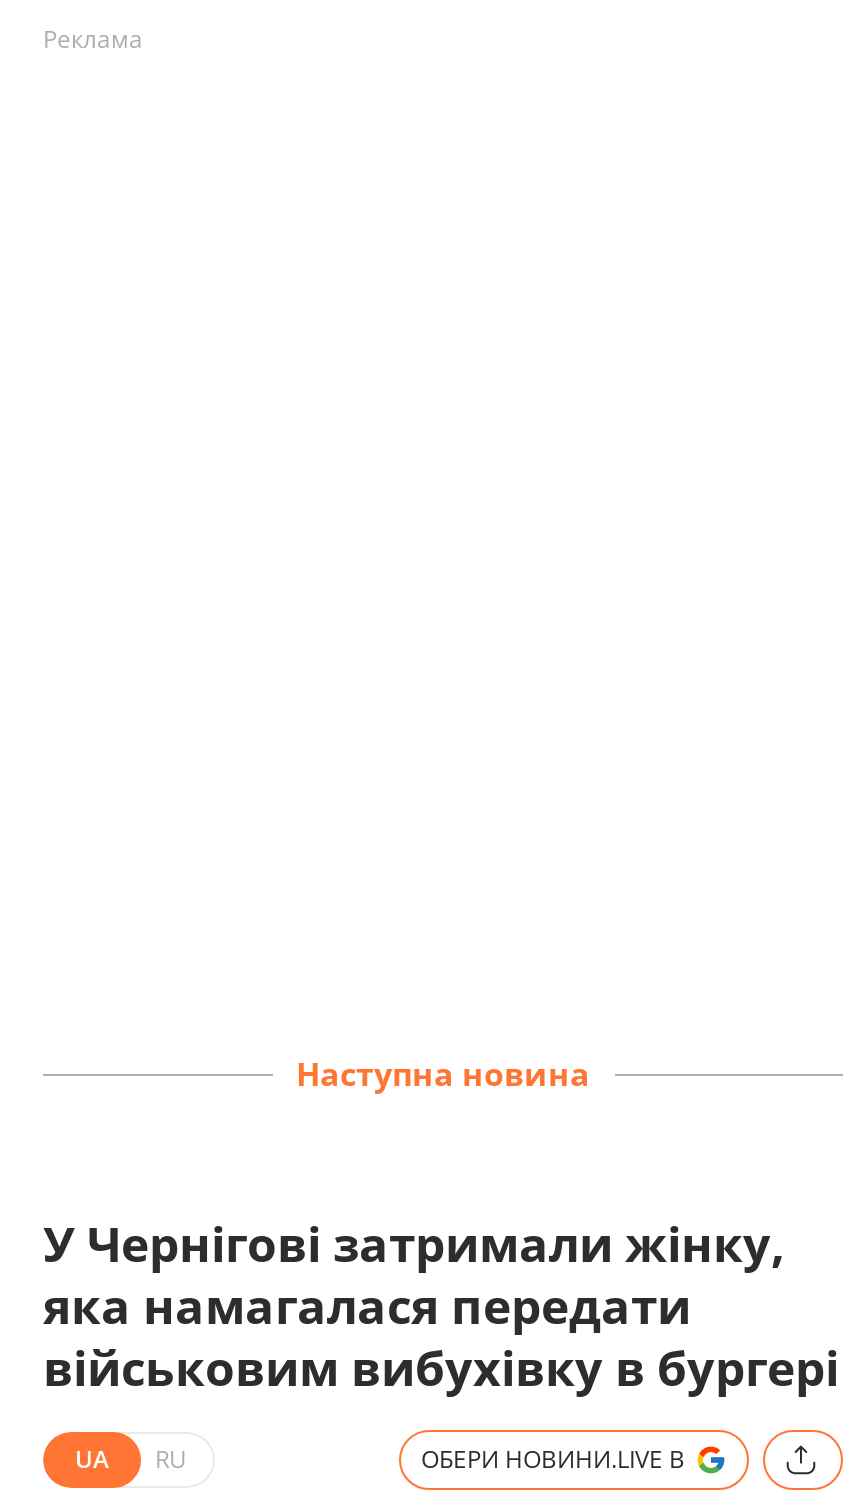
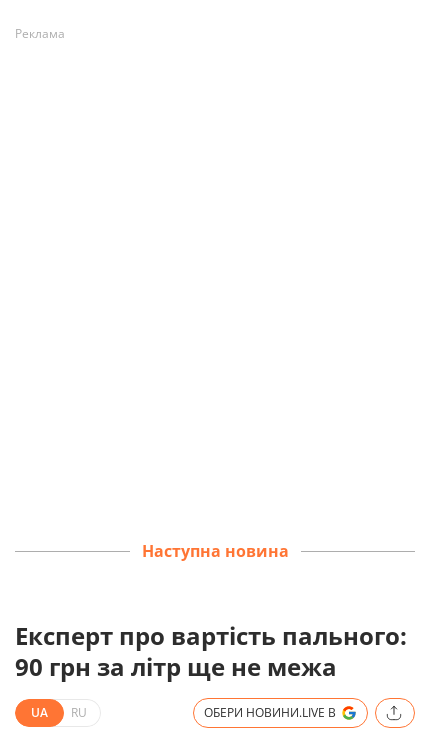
- У Чернігові затримали жінку,
- яка намагалася передати
- військовим вибухівку в бургері
+ Експерт про вартість пального:
+ 90 грн за літр ще не межа
